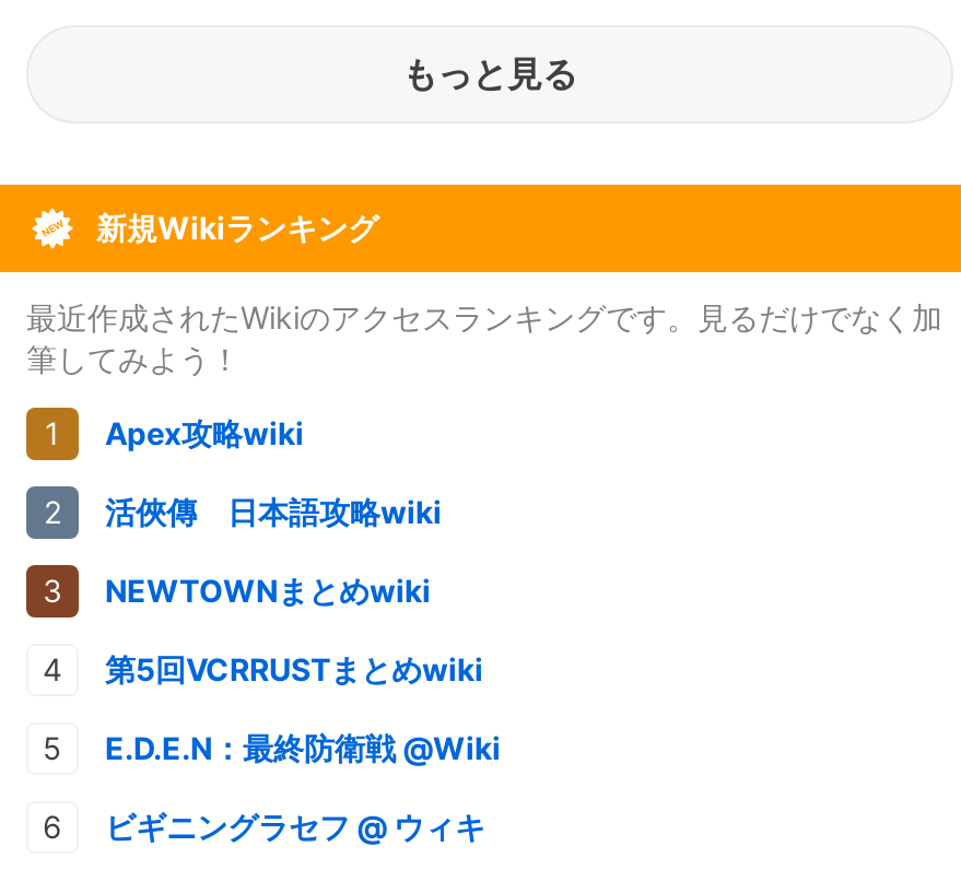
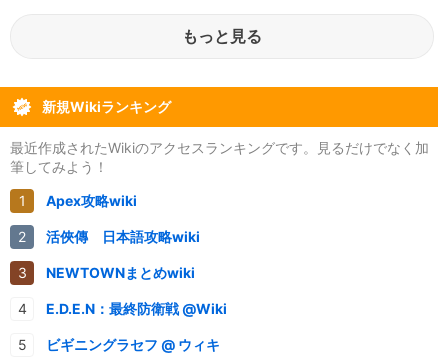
- 第5回VCRRUSTまとめwiki
